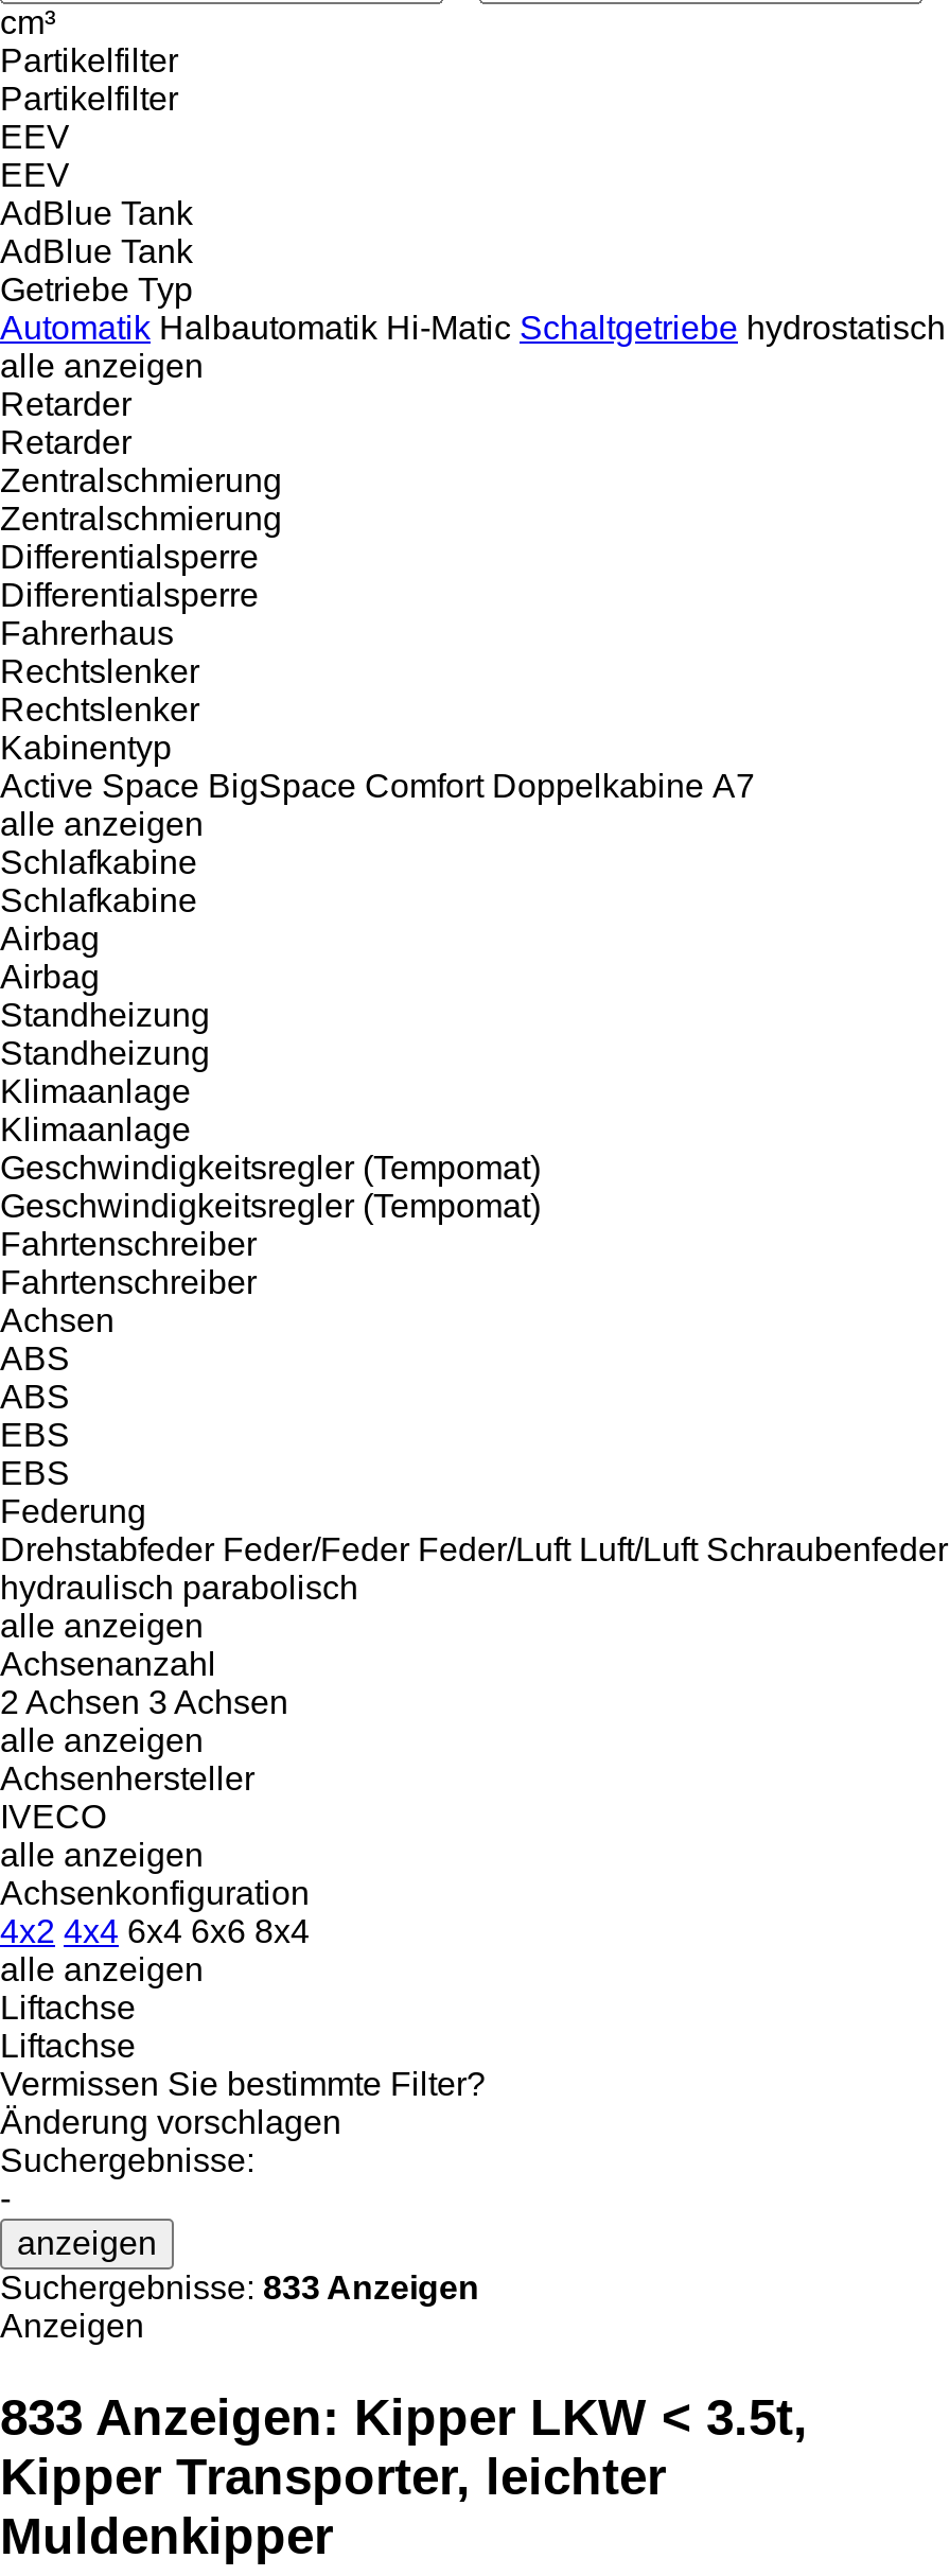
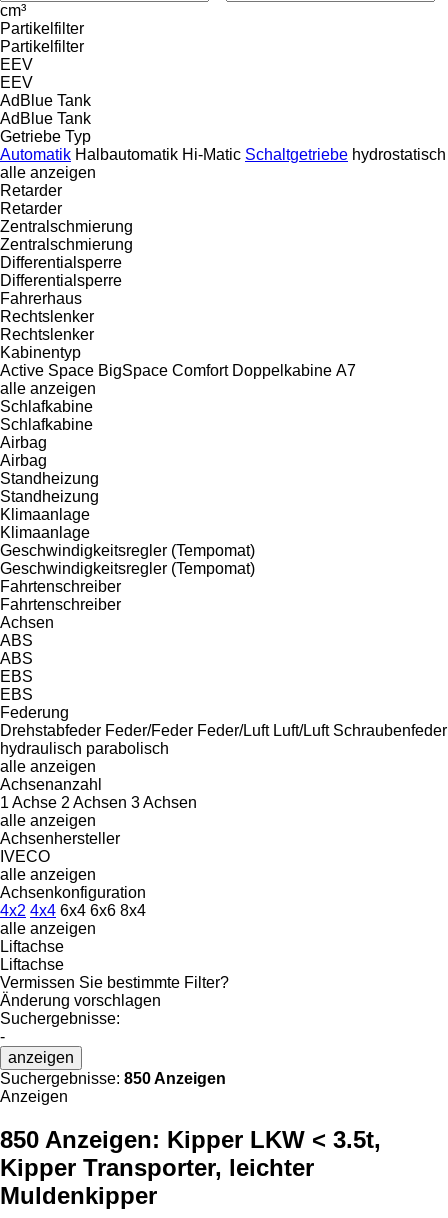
- 2 Achsen 3 Achsen
+ 1 Achse 2 Achsen 3 Achsen

- Suchergebnisse: 833 Anzeigen
+ Suchergebnisse: 850 Anzeigen

- 833 Anzeigen: Kipper LKW < 3.5t,
+ 850 Anzeigen: Kipper LKW < 3.5t,
